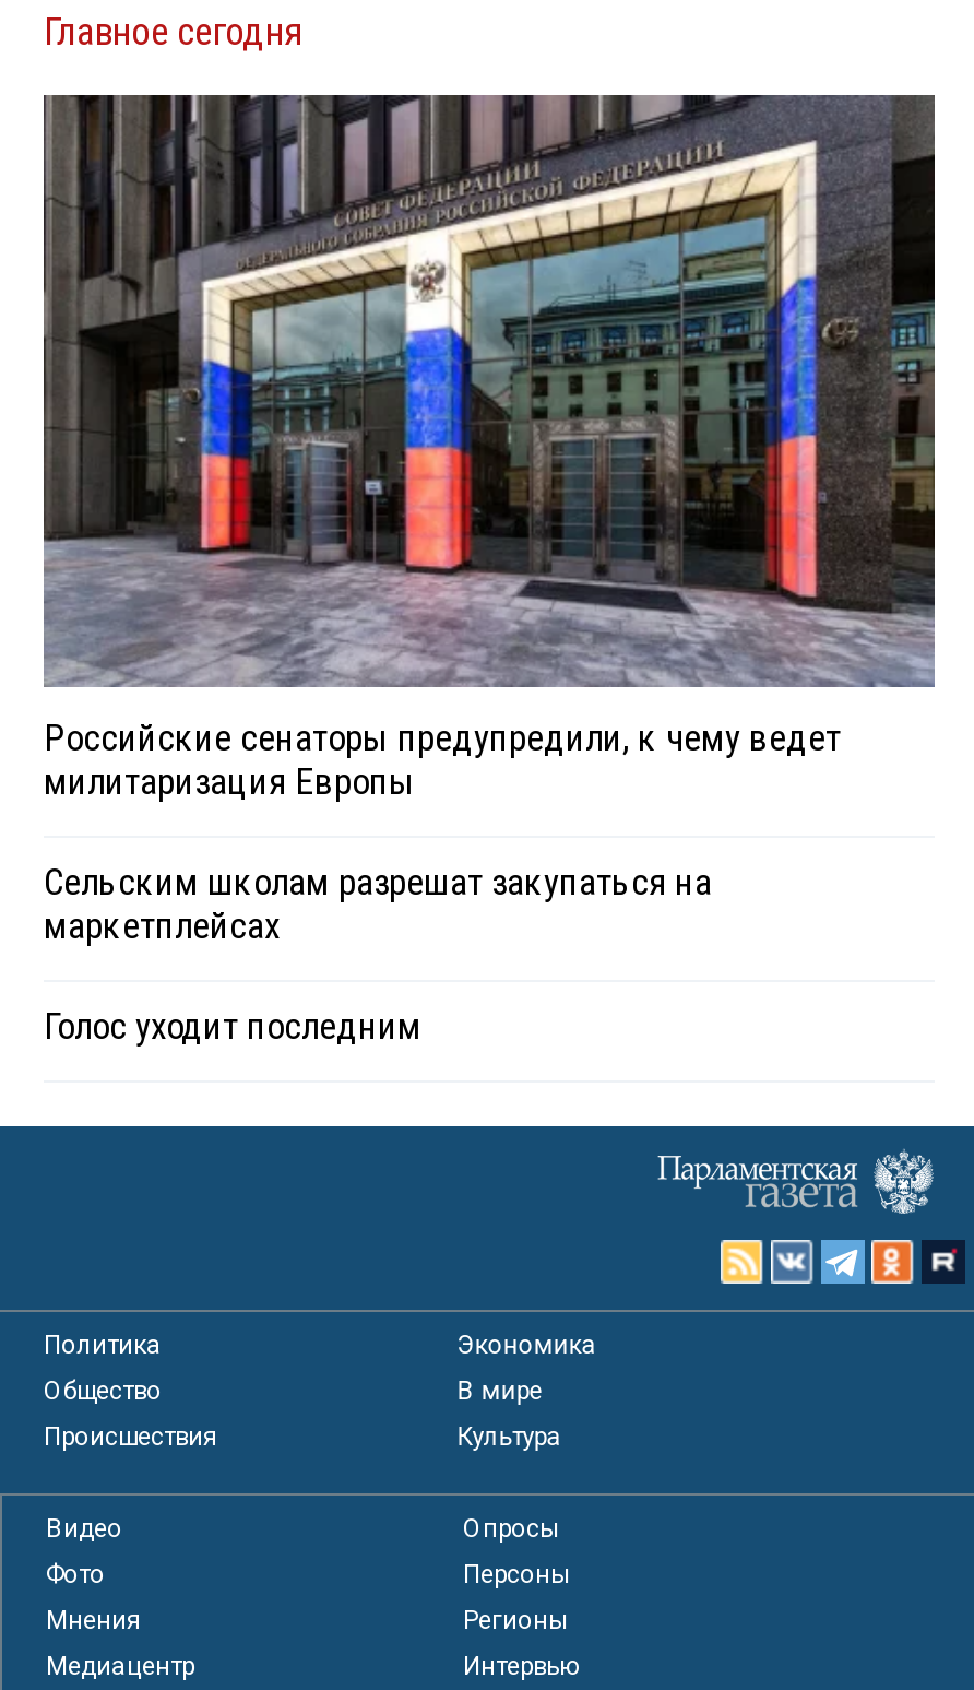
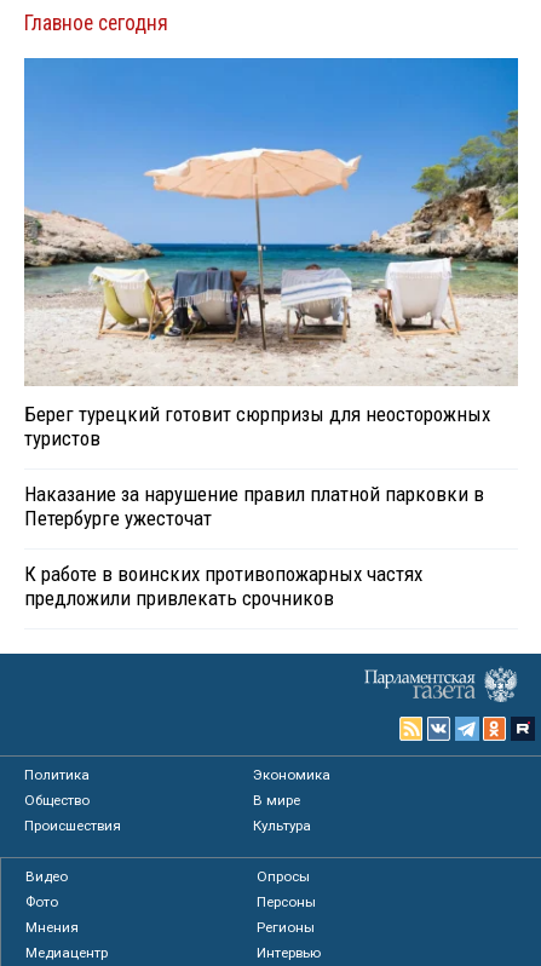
- [image]
- Российские сенаторы предупредили, к чему ведет
- милитаризация Европы
+ [image]
+ Берег турецкий готовит сюрпризы для неосторожных
+ туристов

- Сельским школам разрешат закупаться на
- маркетплейсах
+ Наказание за нарушение правил платной парковки в
+ Петербурге ужесточат

- Голос уходит последним
+ К работе в воинских противопожарных частях
+ предложили привлекать срочников
